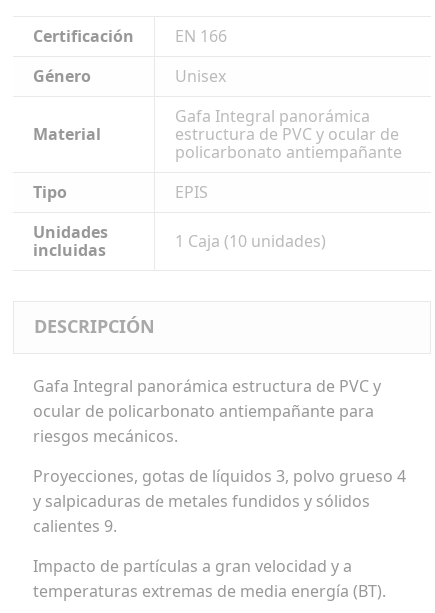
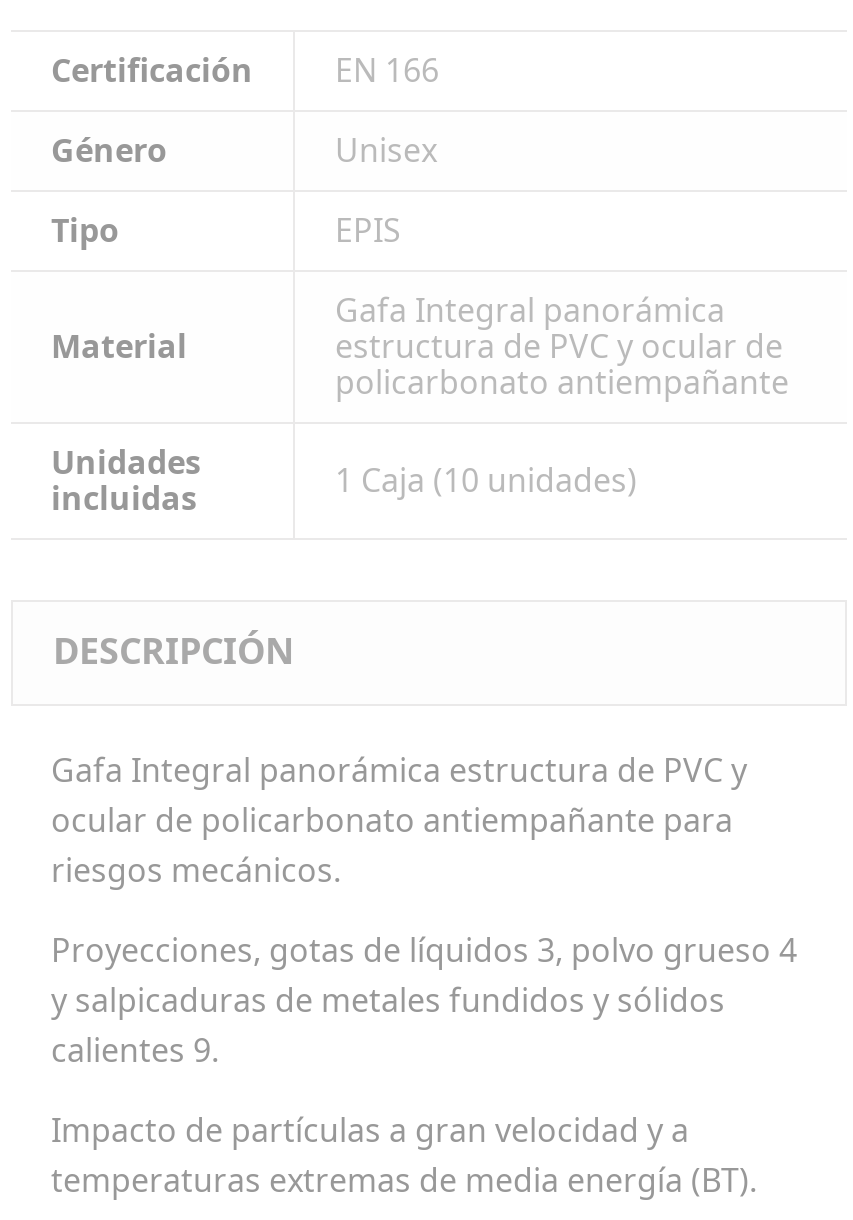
moved down: Material | Gafa Integral panorámica | estructura de PVC y ocular de | policarbonato antiempañante

moved up: Tipo | EPIS
